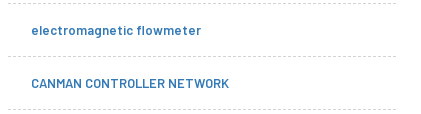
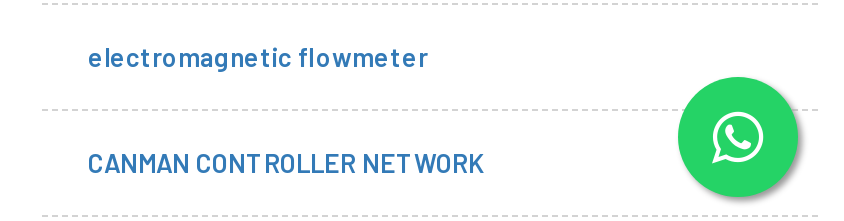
+ [image]
